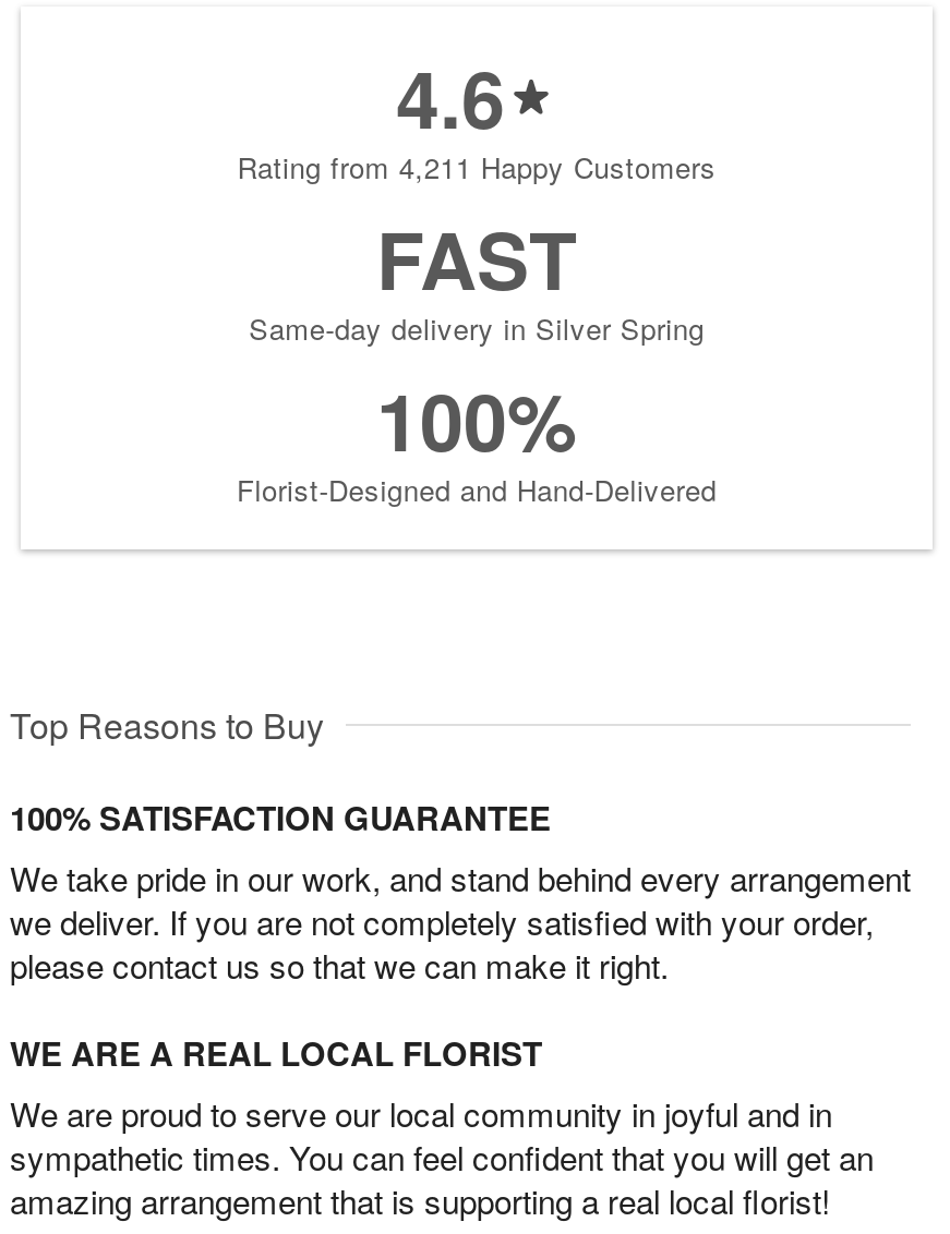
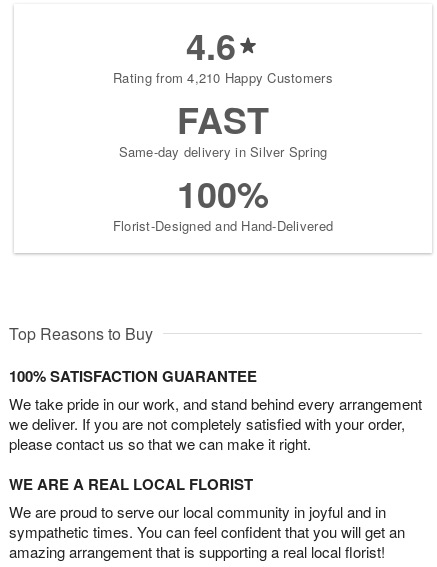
- Rating from 4,211 Happy Customers
+ Rating from 4,210 Happy Customers
